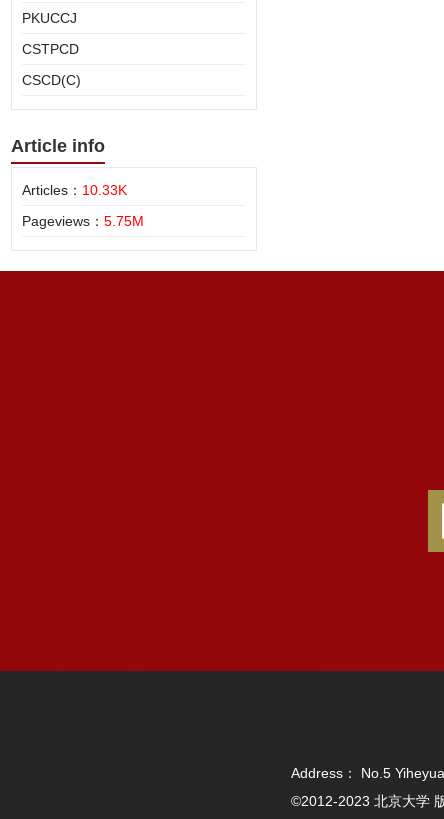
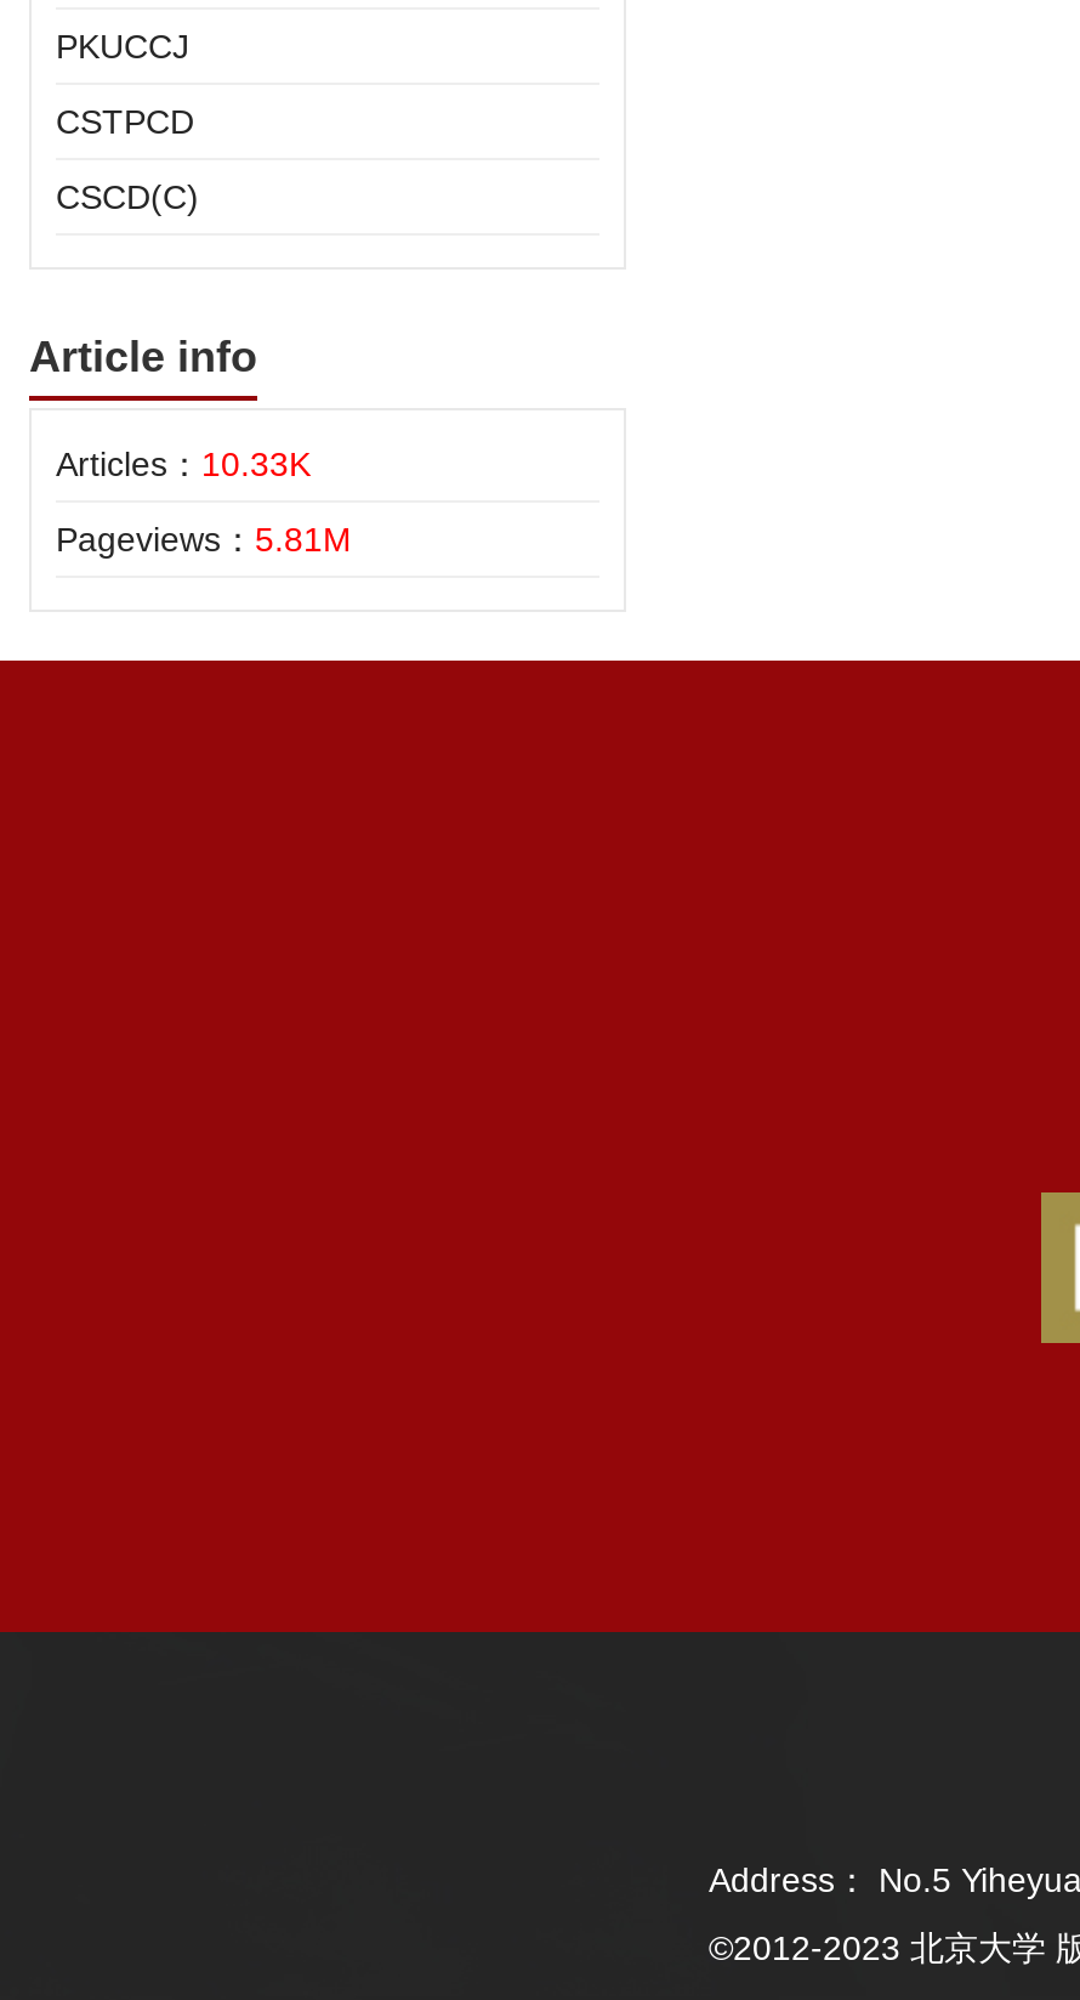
- Pageviews：5.75M
+ Pageviews：5.81M
